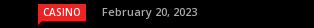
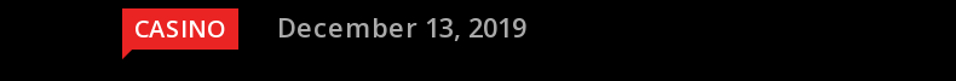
- CASINO February 20, 2023
+ CASINO December 13, 2019
